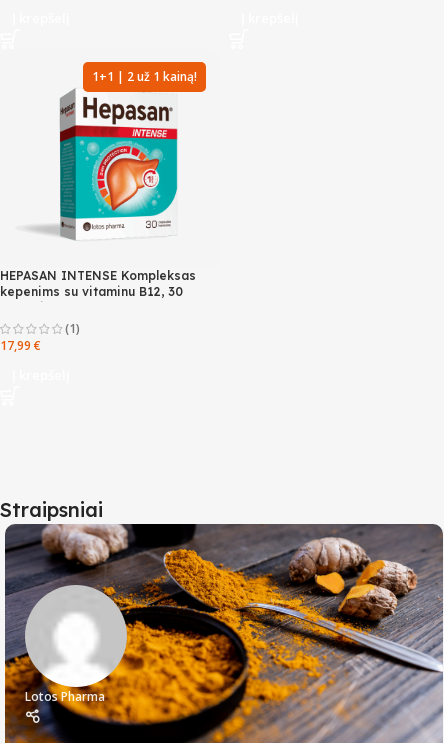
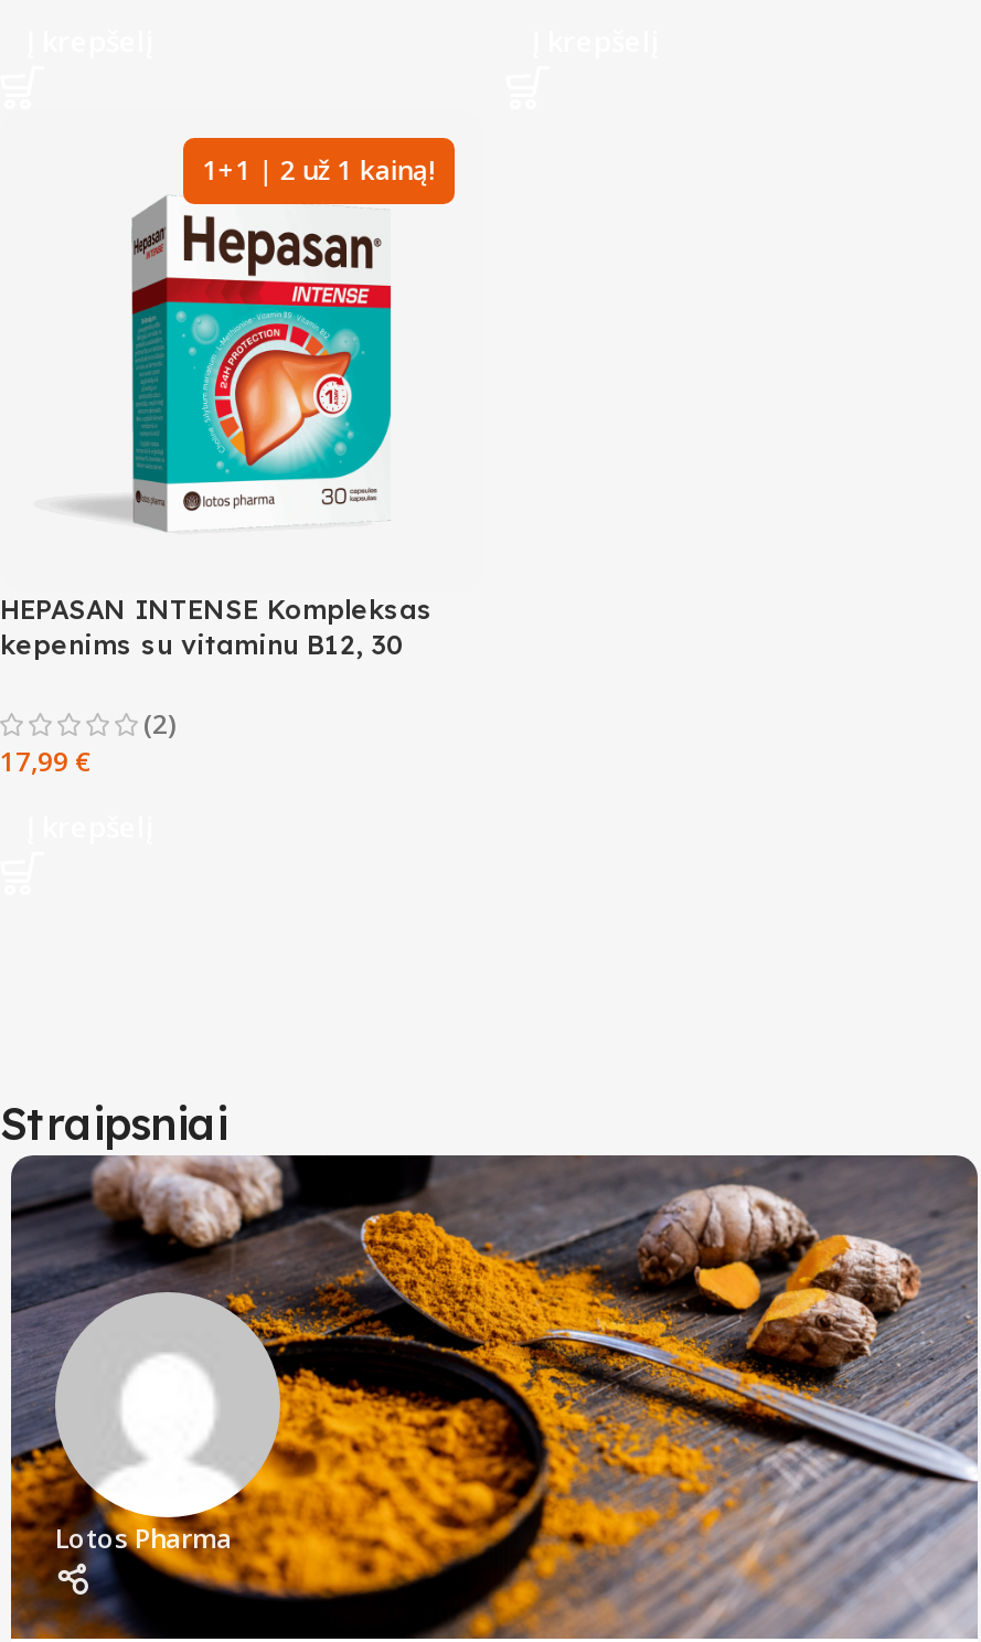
- (1)
+ (2)
